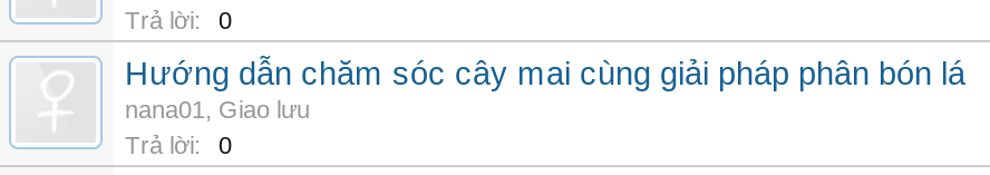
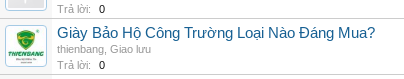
+ [image]

- Hướng dẫn chăm sóc cây mai cùng giải pháp phân bón lá
- nana01, Giao lưu
+ Giày Bảo Hộ Công Trường Loại Nào Đáng Mua?
+ thienbang, Giao lưu
